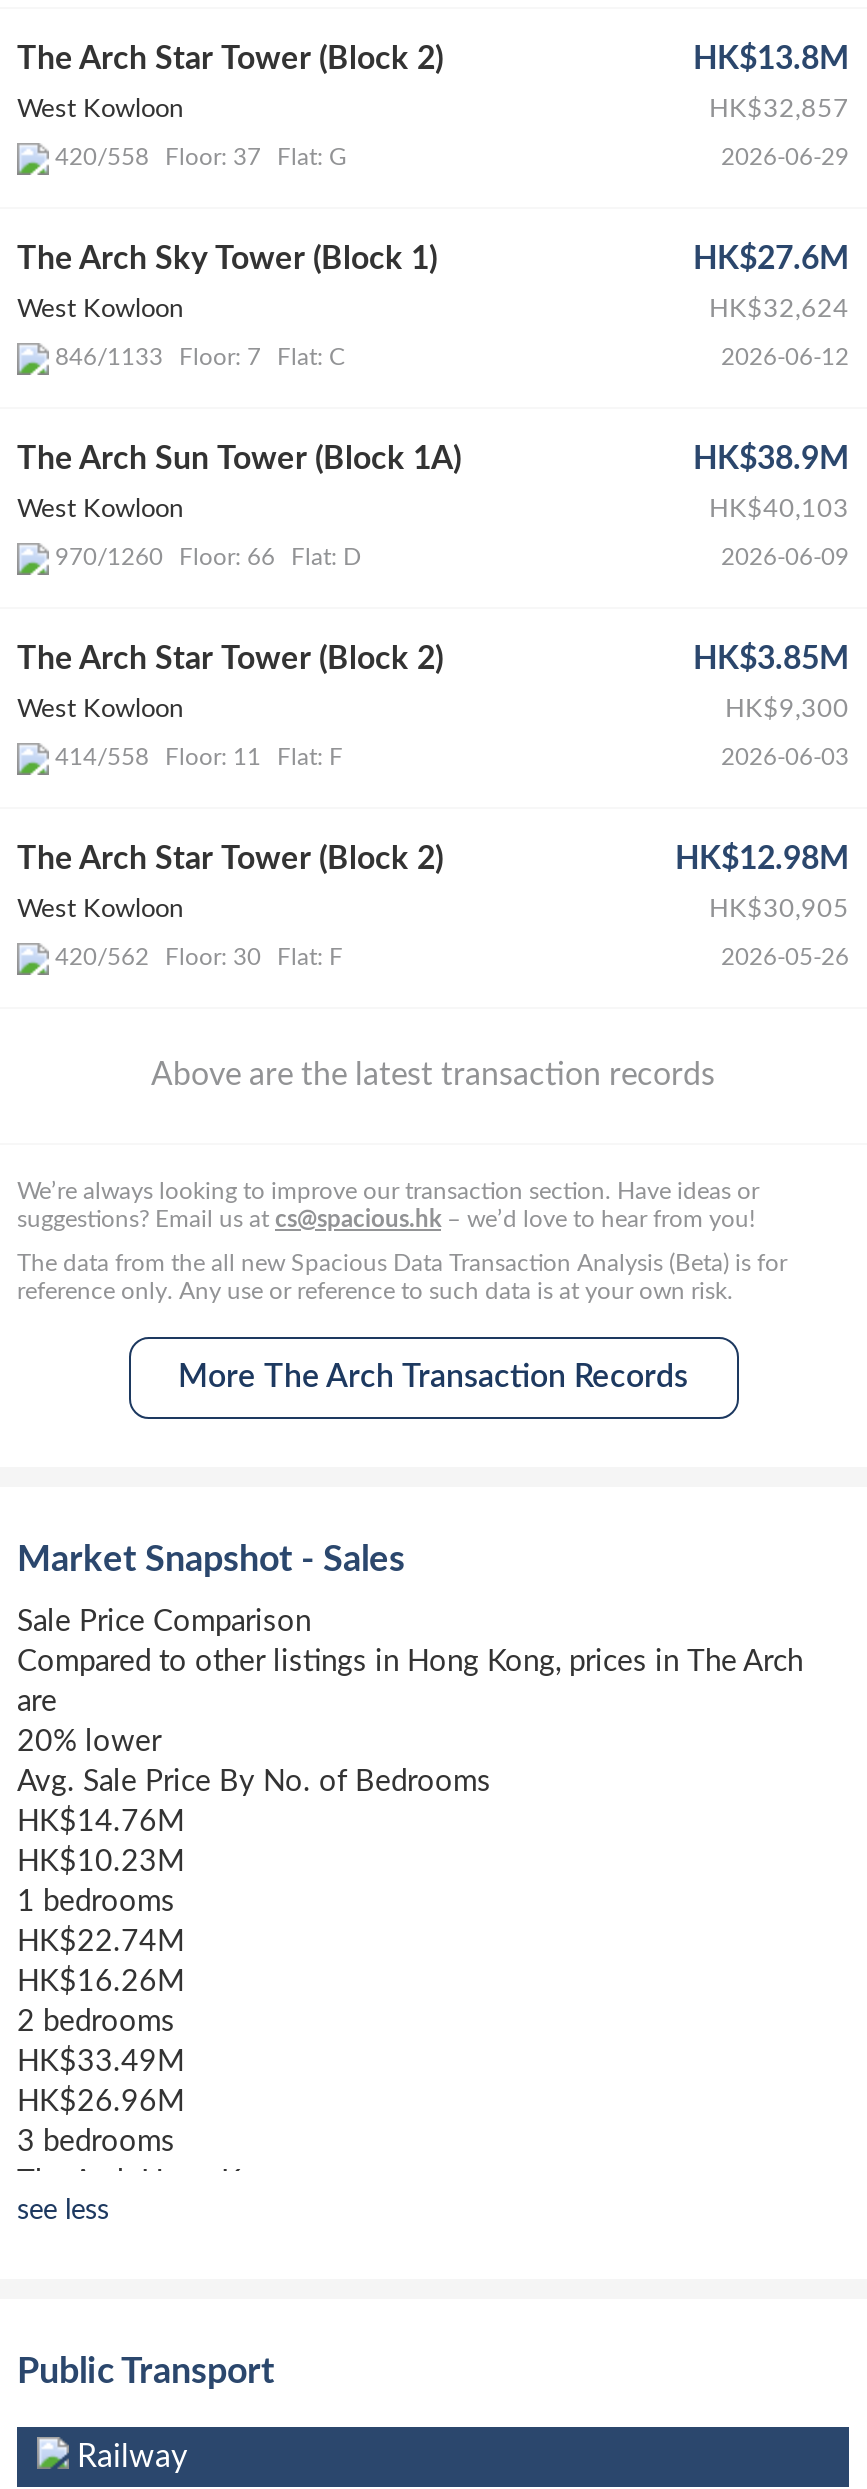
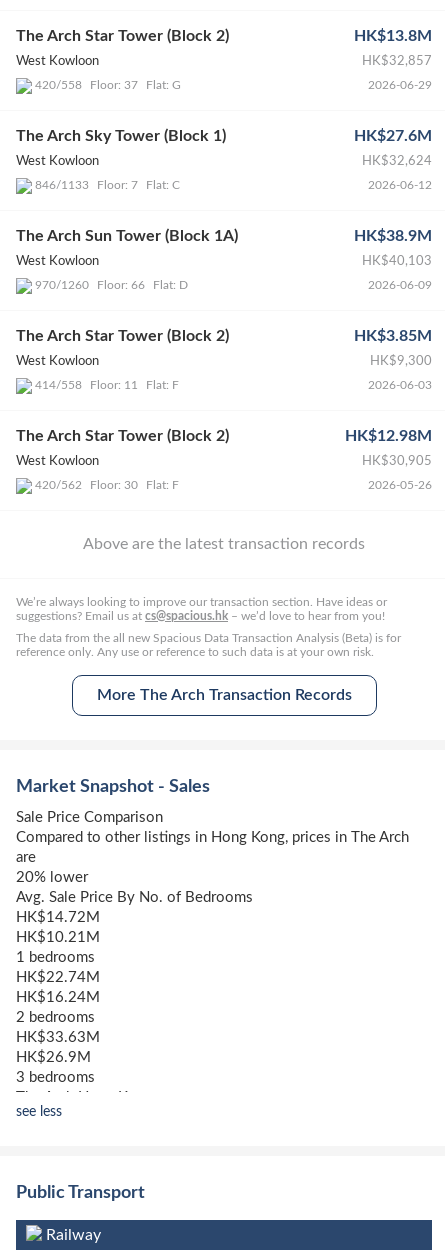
- HK$14.76M
- HK$10.23M
+ HK$14.72M
+ HK$10.21M

- HK$16.26M
+ HK$16.24M

- HK$33.49M
- HK$26.96M
+ HK$33.63M
+ HK$26.9M
